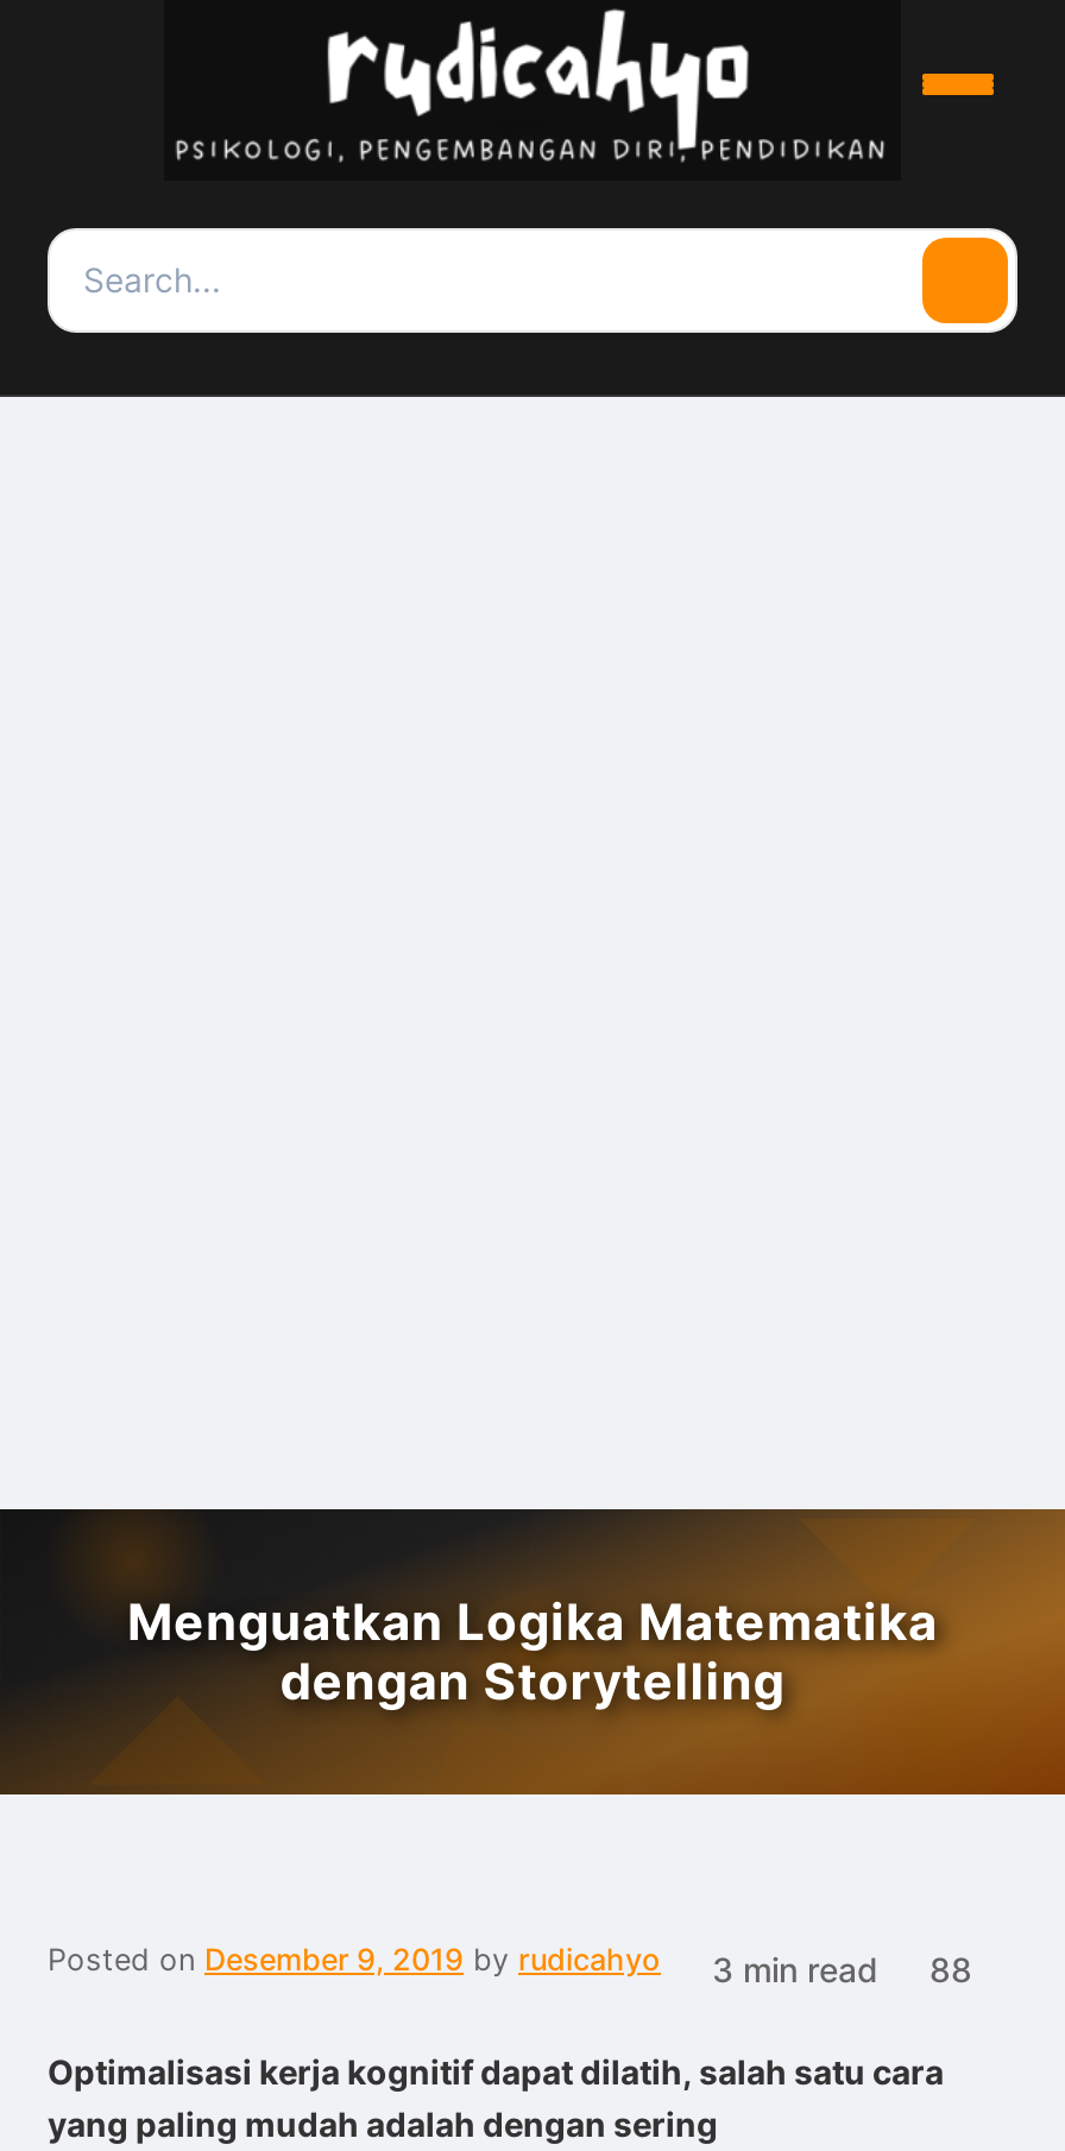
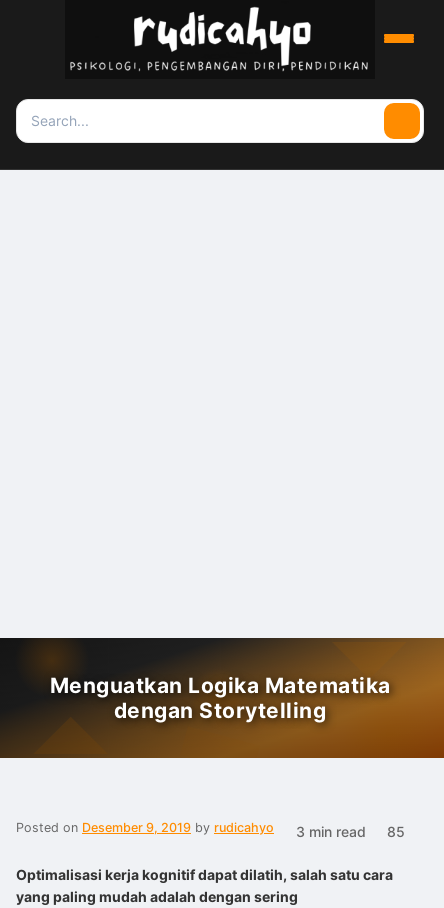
- Posted on Desember 9, 2019 by rudicahyo 3 min read 88
+ Posted on Desember 9, 2019 by rudicahyo 3 min read 85
